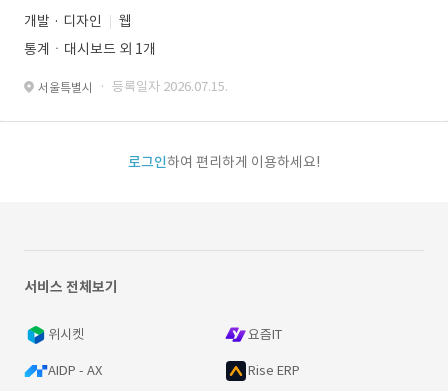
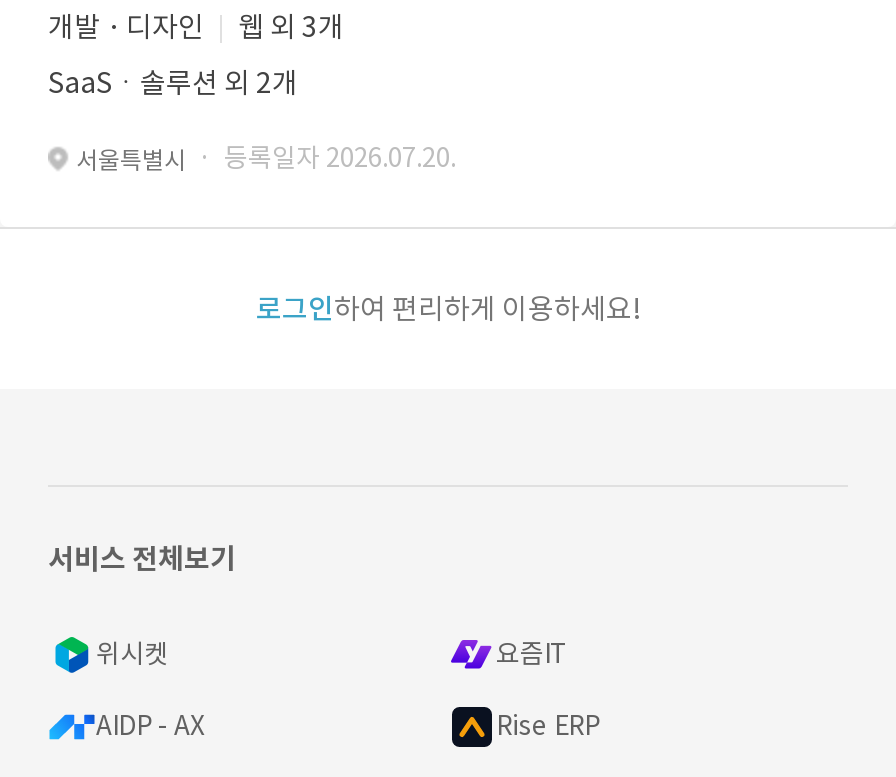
- 웹
+ 웹 외 3개

- 통계ㆍ대시보드 외 1개
+ SaaSㆍ솔루션 외 2개

- 서울특별시 · 등록일자 2026.07.15.
+ 서울특별시 · 등록일자 2026.07.20.
